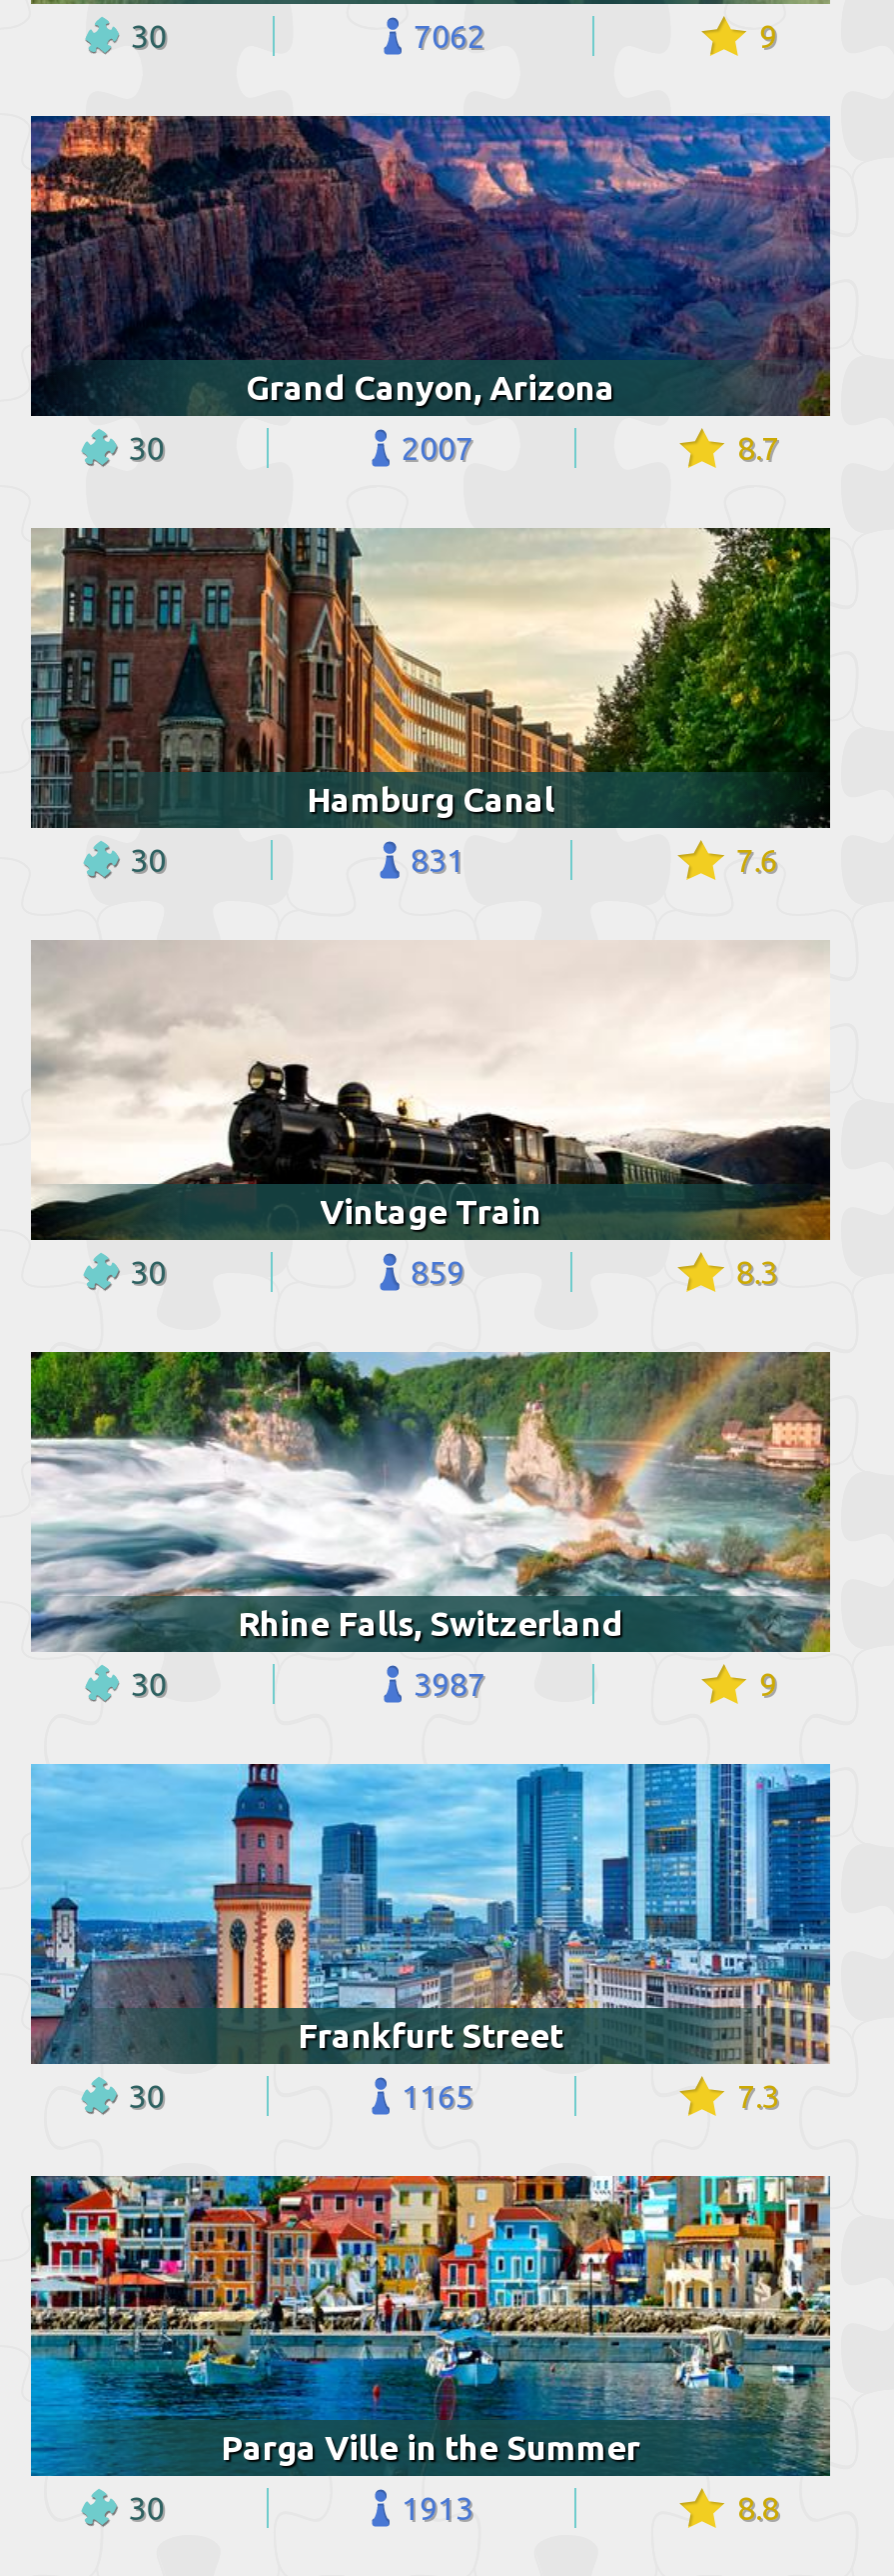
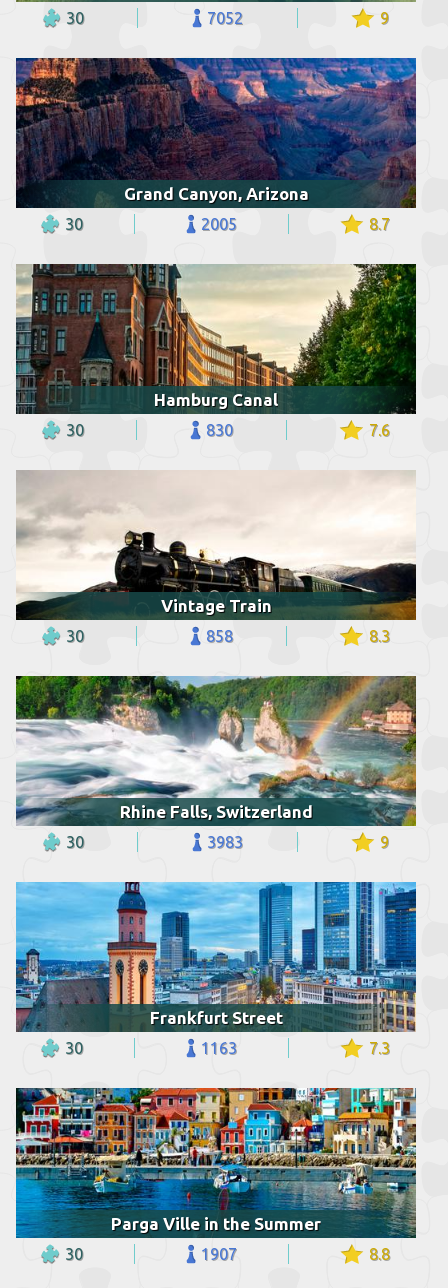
- 7062
+ 7052

- 2007
+ 2005

- 831
+ 830

- 859
+ 858

- 3987
+ 3983

- 1165
+ 1163

- 1913
+ 1907
